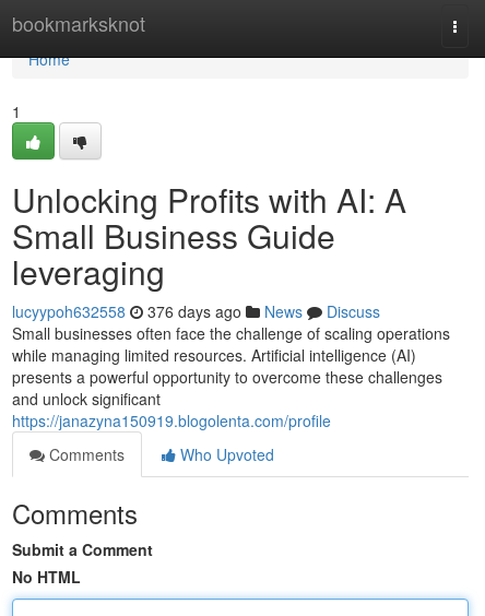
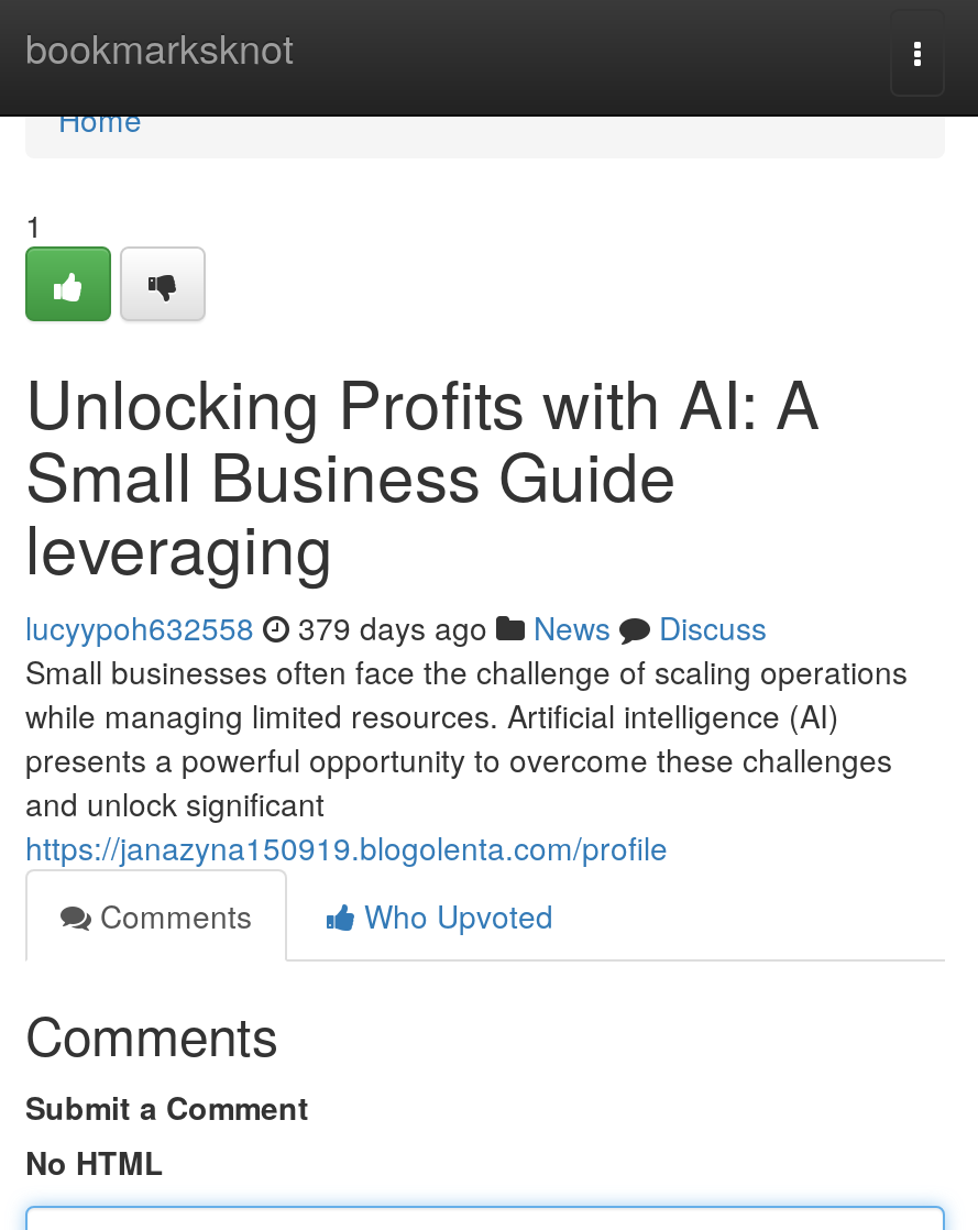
- lucyypoh632558 376 days ago News Discuss
+ lucyypoh632558 379 days ago News Discuss
